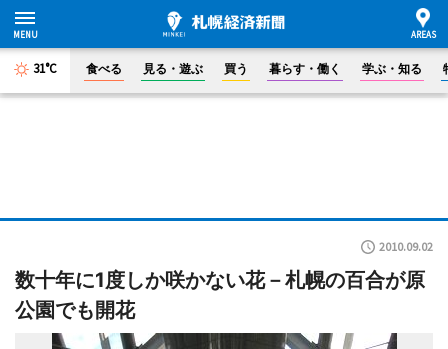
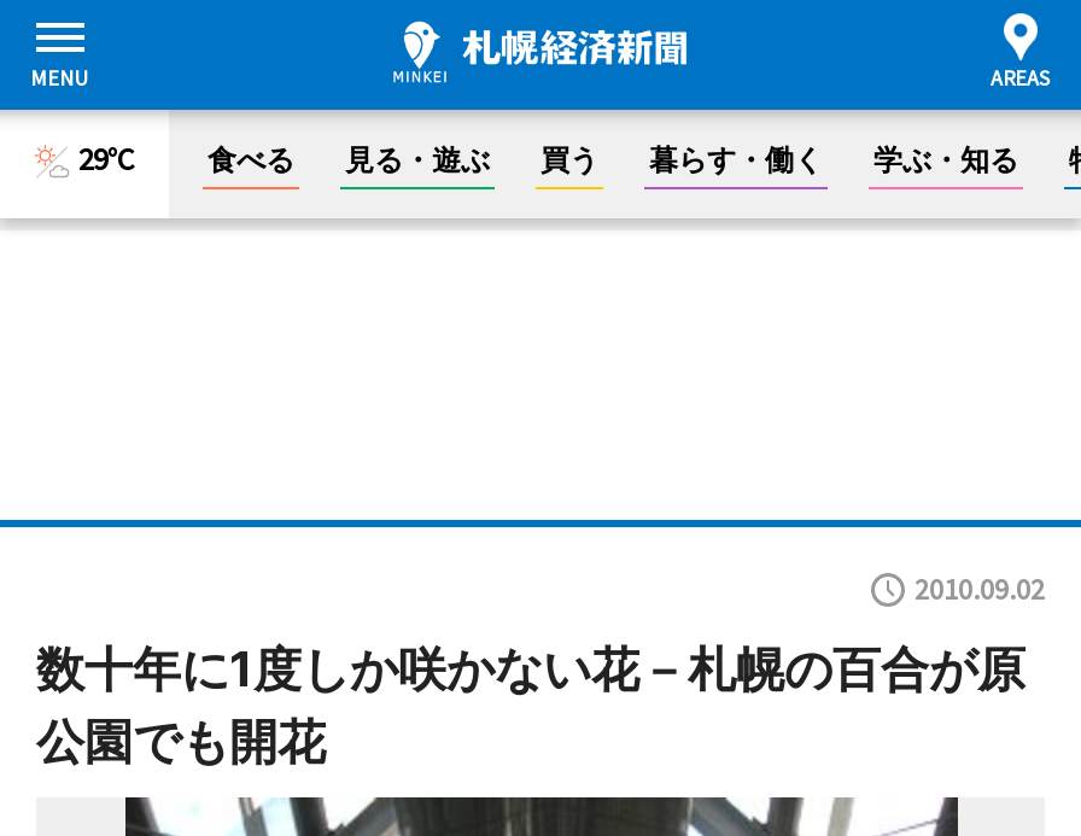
- 31°C
+ 29°C
